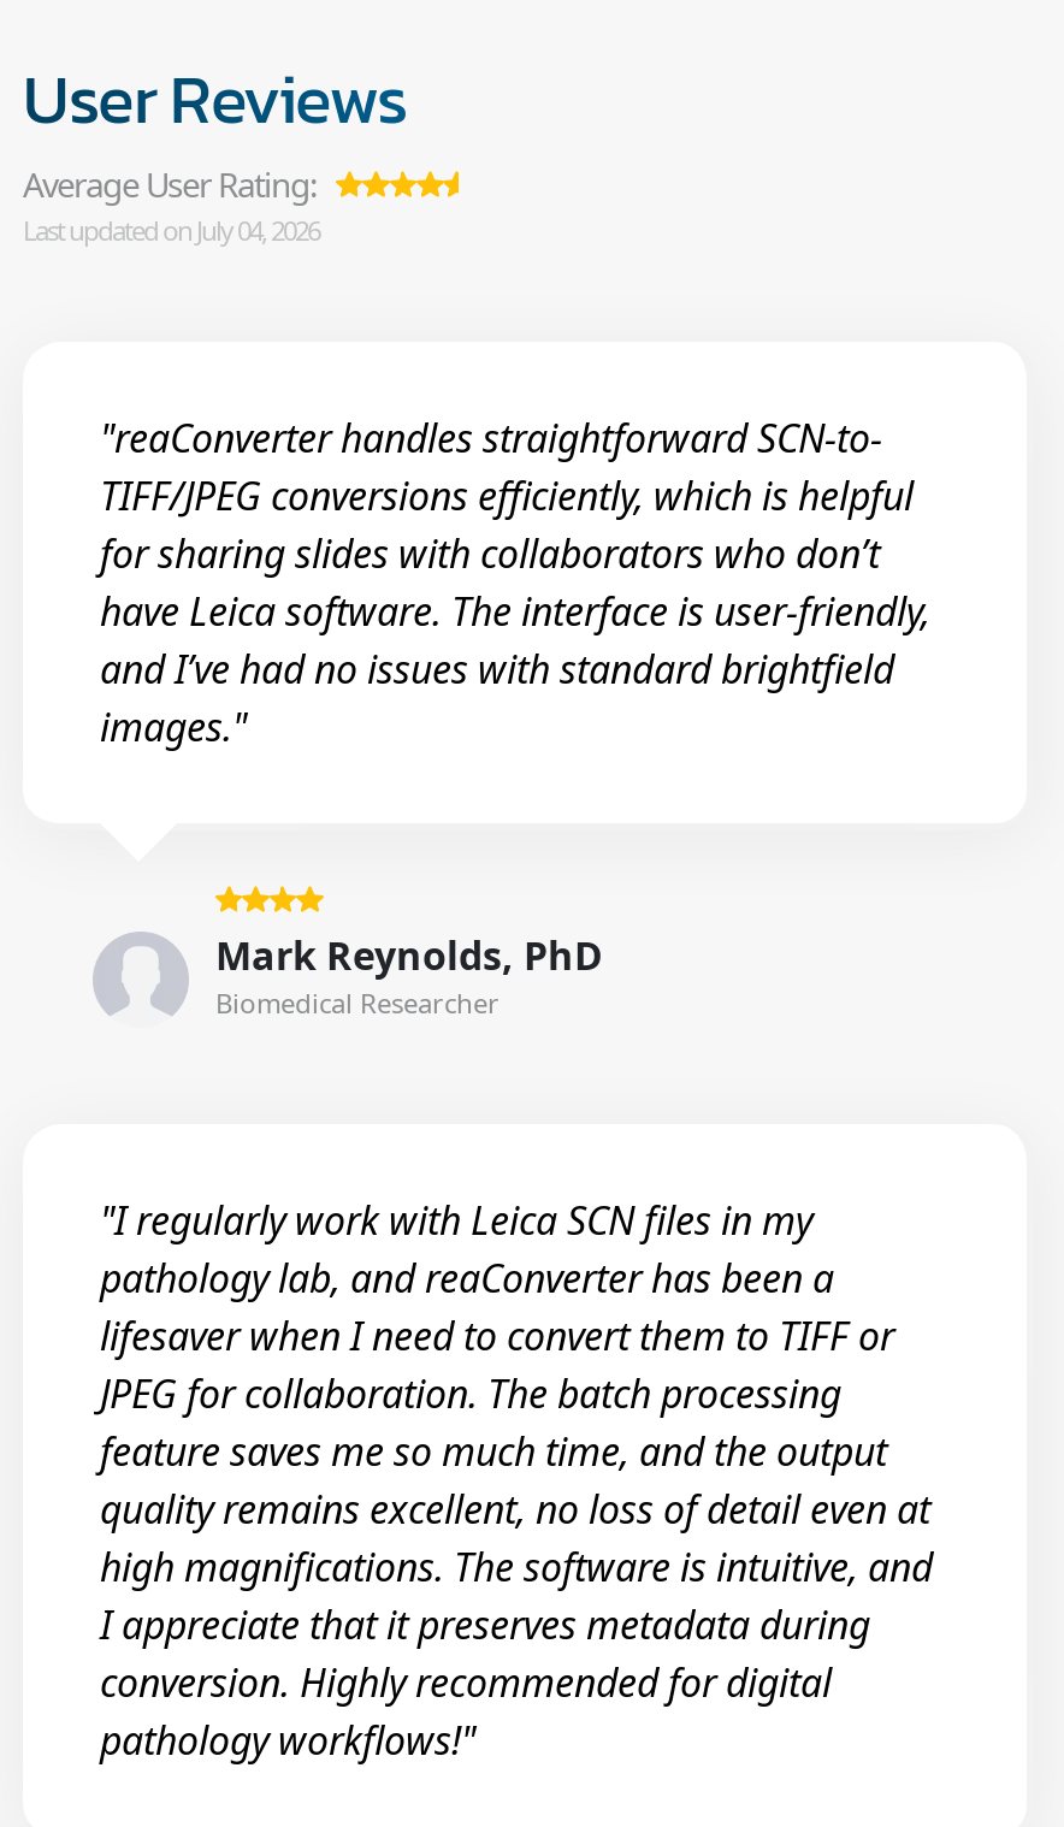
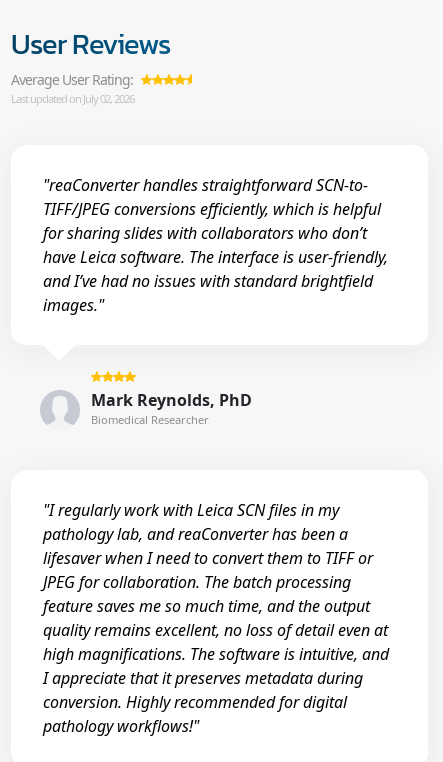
- Last updated on July 04, 2026
+ Last updated on July 02, 2026
